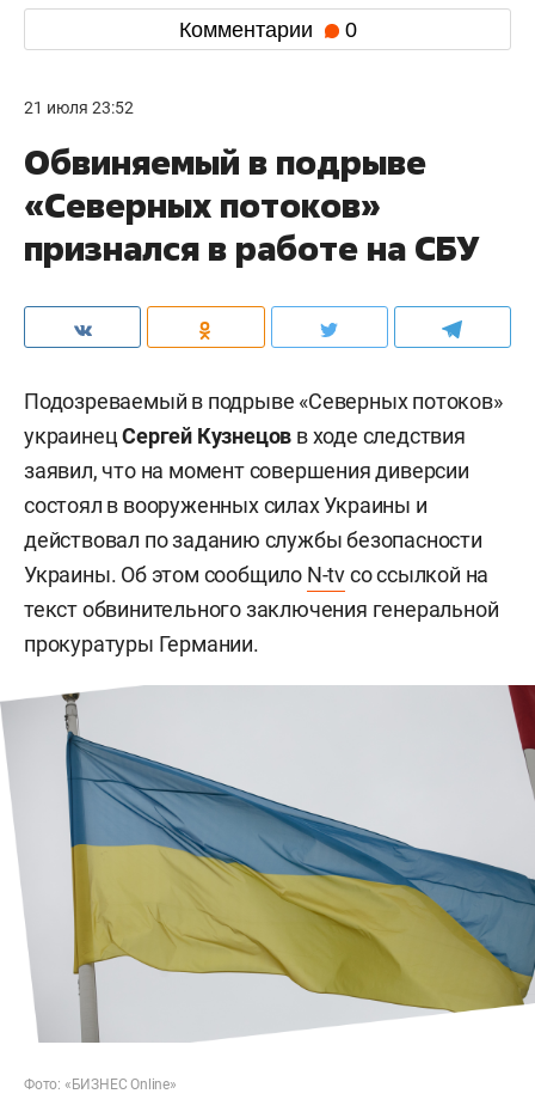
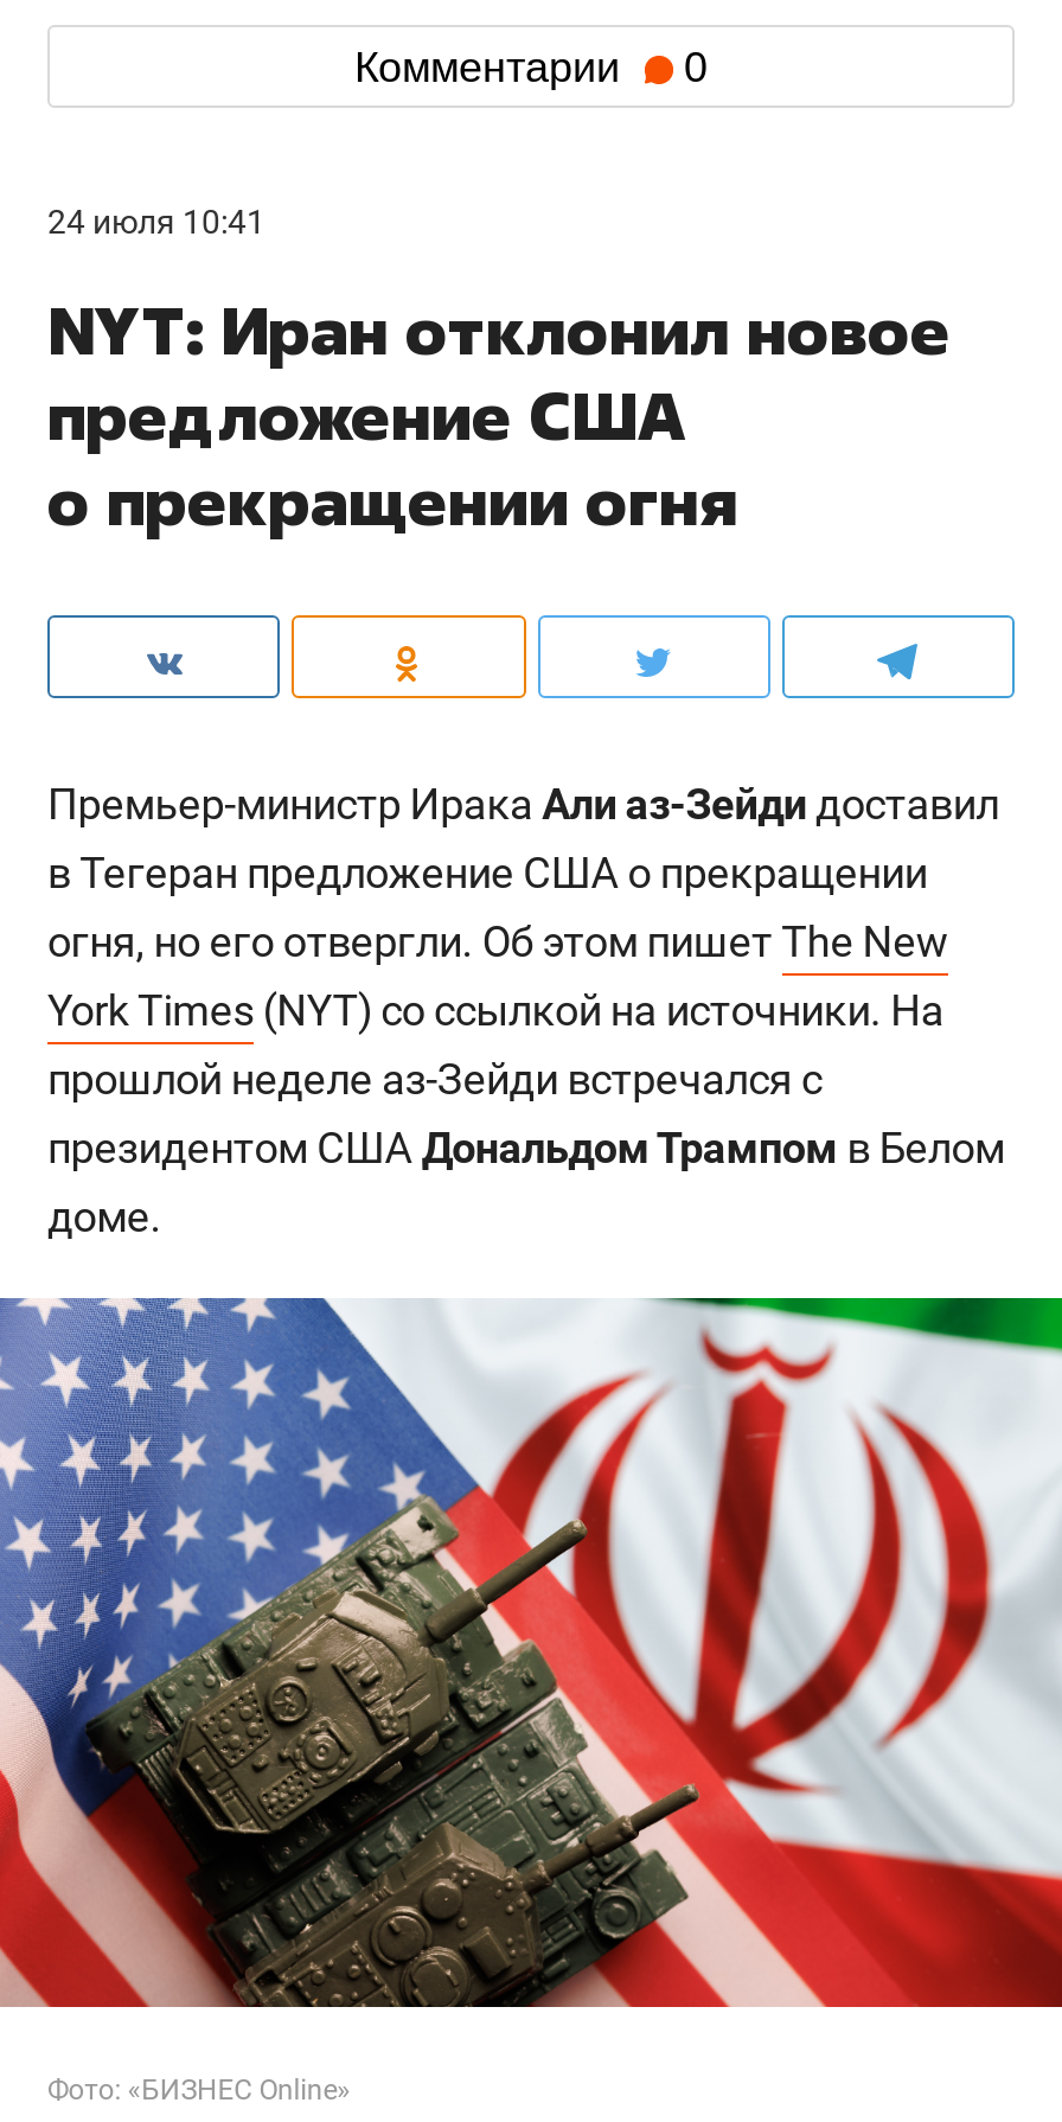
- 21 июля 23:52
+ 24 июля 10:41

- Обвиняемый в подрыве
- «Северных потоков»
- признался в работе на СБУ
+ NYT: Иран отклонил новое
+ предложение США
+ о прекращении огня

- Подозреваемый в подрыве «Северных потоков»
- украинец Сергей Кузнецов в ходе следствия
- заявил, что на момент совершения диверсии
- состоял в вооруженных силах Украины и
- действовал по заданию службы безопасности
- Украины. Об этом сообщило N-tv со ссылкой на
- текст обвинительного заключения генеральной
- прокуратуры Германии.
+ Премьер-министр Ирака Али аз-Зейди доставил
+ в Тегеран предложение США о прекращении
+ огня, но его отвергли. Об этом пишет The New
+ York Times (NYT) со ссылкой на источники. На
+ прошлой неделе аз-Зейди встречался с
+ президентом США Дональдом Трампом в Белом
+ доме.

- [image]
+ [image]
